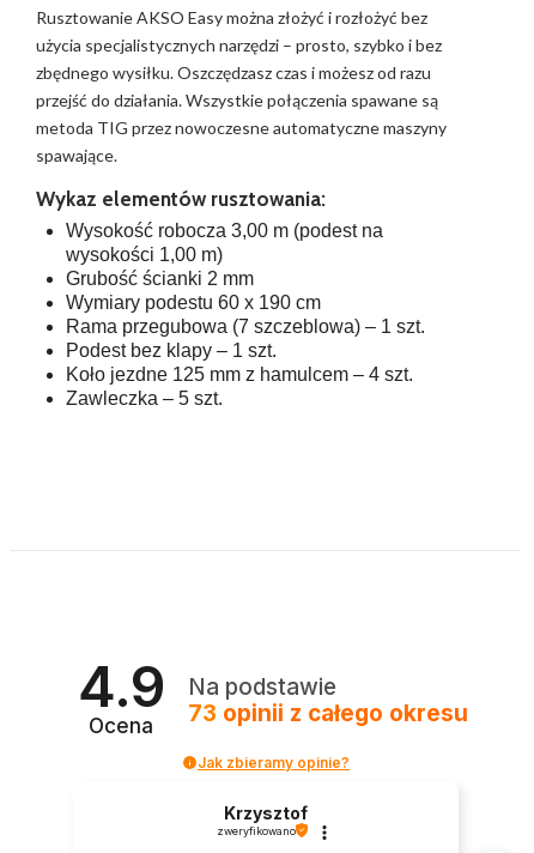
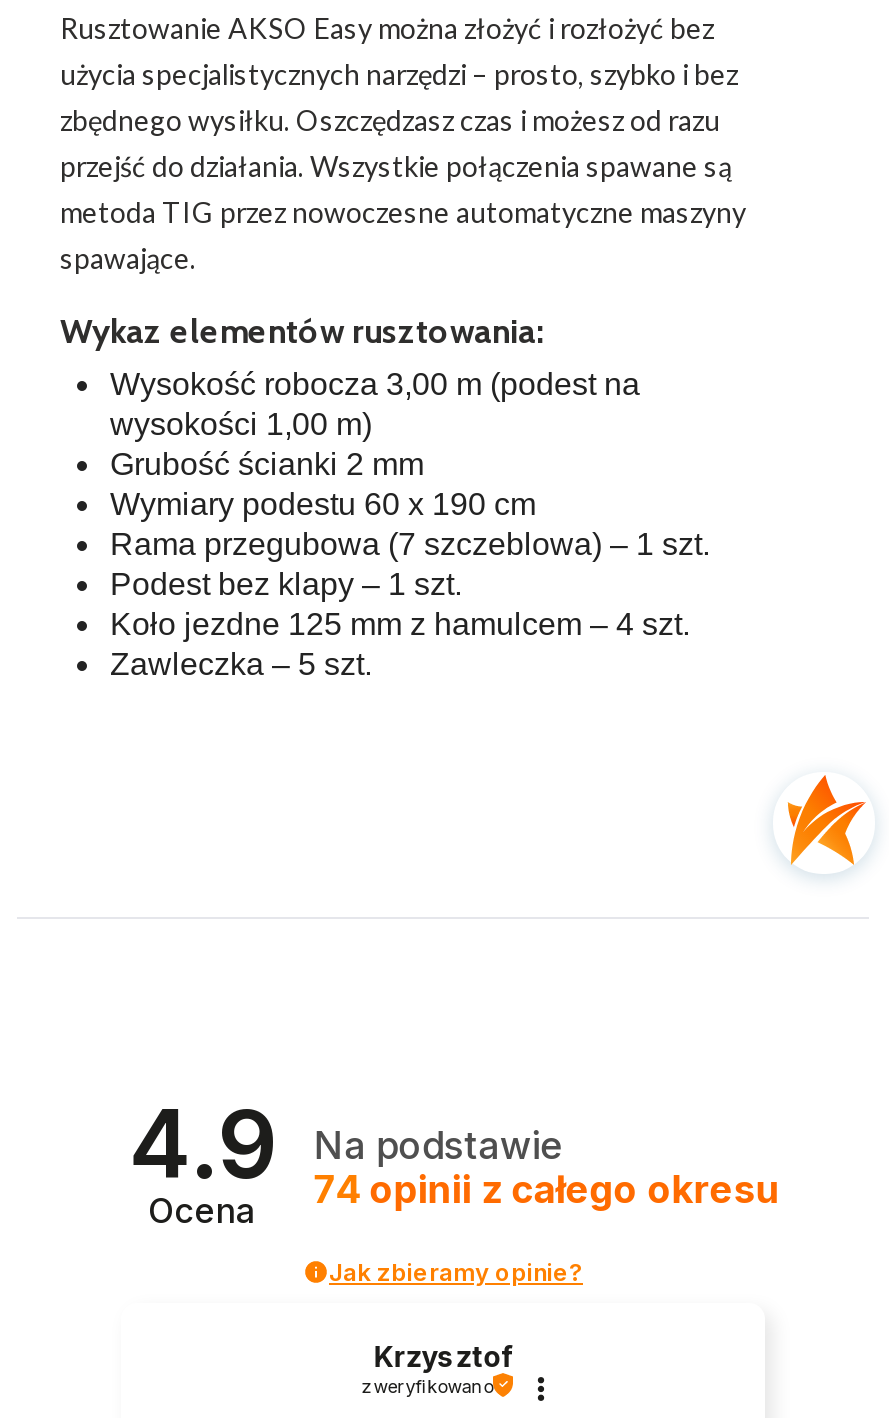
+ [image]

- 73 opinii z całego okresu
+ 74 opinii z całego okresu
